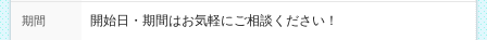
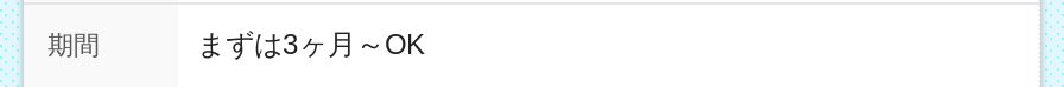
- 開始日・期間はお気軽にご相談ください！
+ まずは3ヶ月～OK
